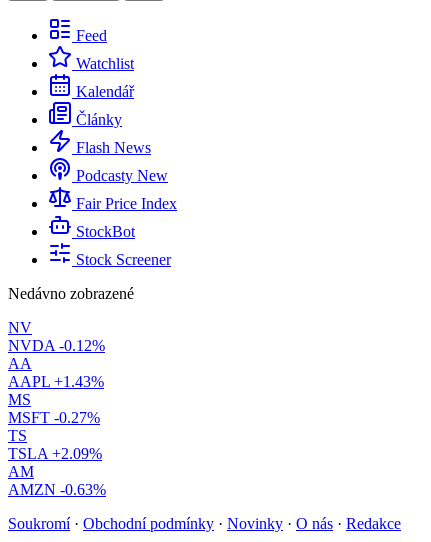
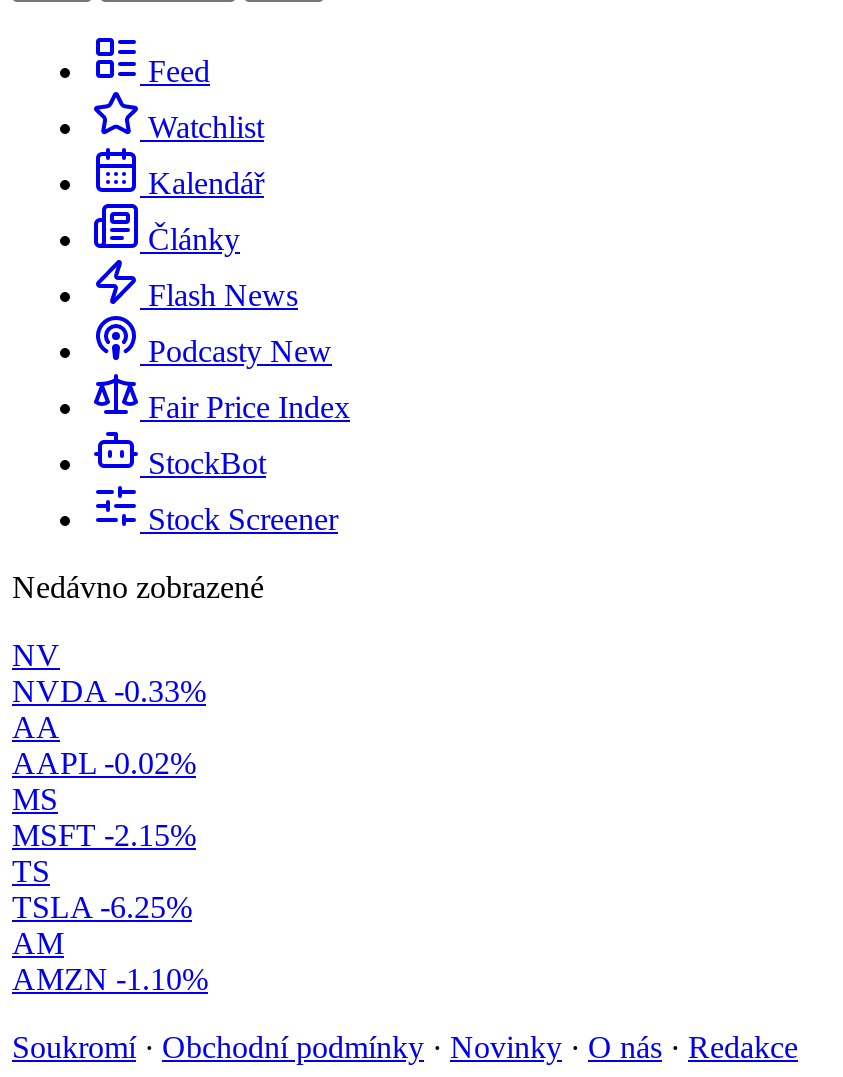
- NVDA -0.12%
+ NVDA -0.33%

- AAPL +1.43%
+ AAPL -0.02%

- MSFT -0.27%
+ MSFT -2.15%

- TSLA +2.09%
+ TSLA -6.25%

- AMZN -0.63%
+ AMZN -1.10%
